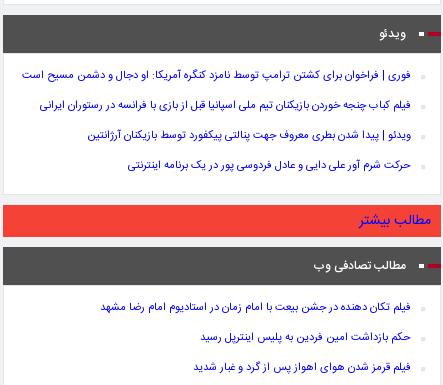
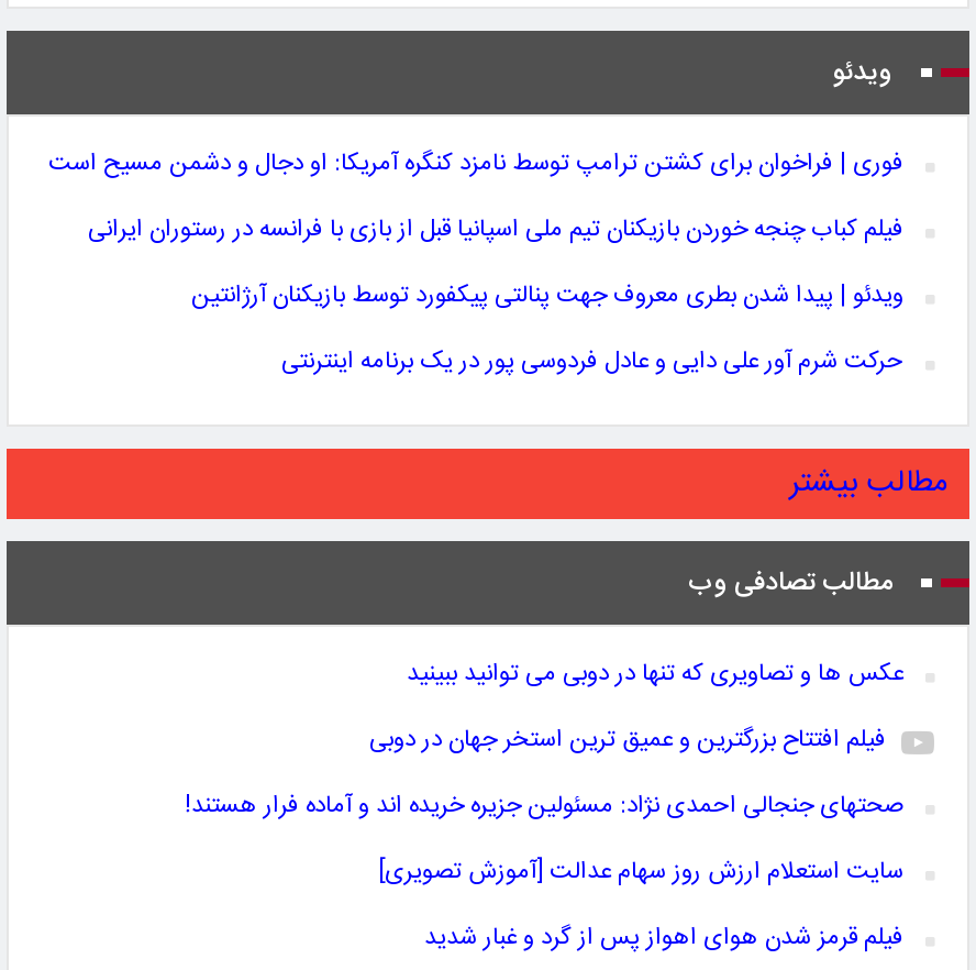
- فیلم تکان دهنده در جشن بیعت با امام زمان در استادیوم امام رضا مشهد
- حکم بازداشت امین فردین به پلیس اینترپل رسید
+ عکس ها و تصاویری که تنها در دوبی می توانید ببینید
+ فیلم افتتاح بزرگترین و عمیق ترین استخر جهان در دوبی
+ صحتهای جنجالی احمدی نژاد: مسئولین جزیره خریده اند و آماده فرار هستند!
+ سایت استعلام ارزش روز سهام عدالت [آموزش تصویری]
